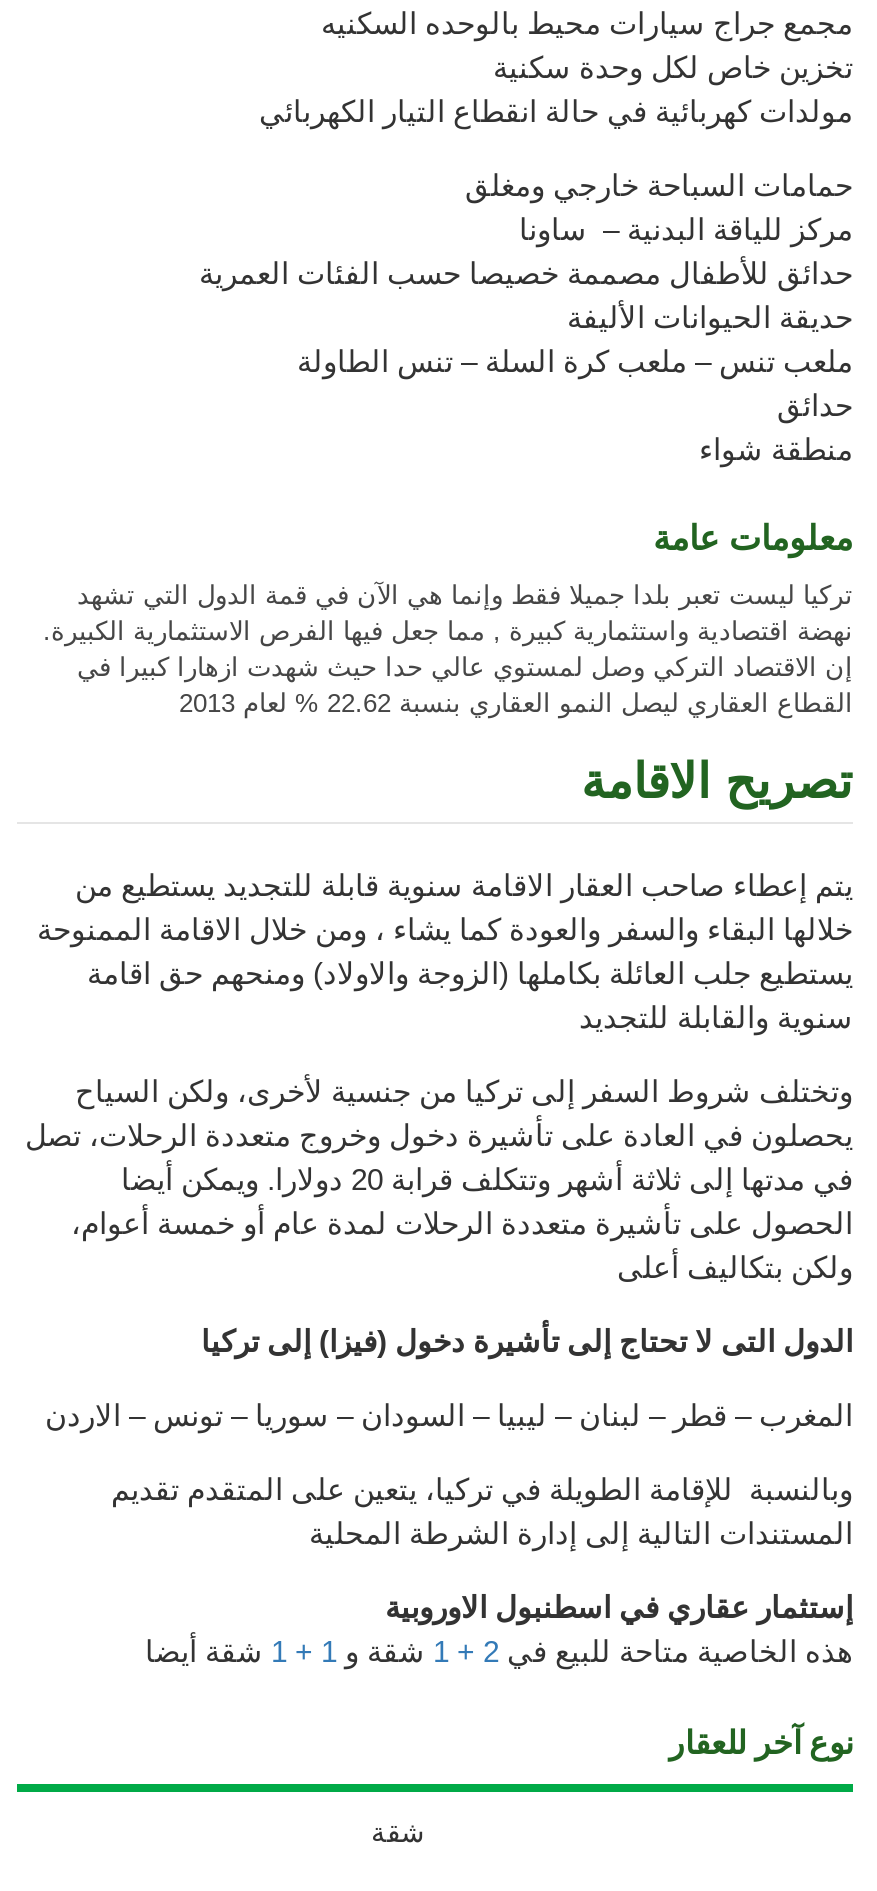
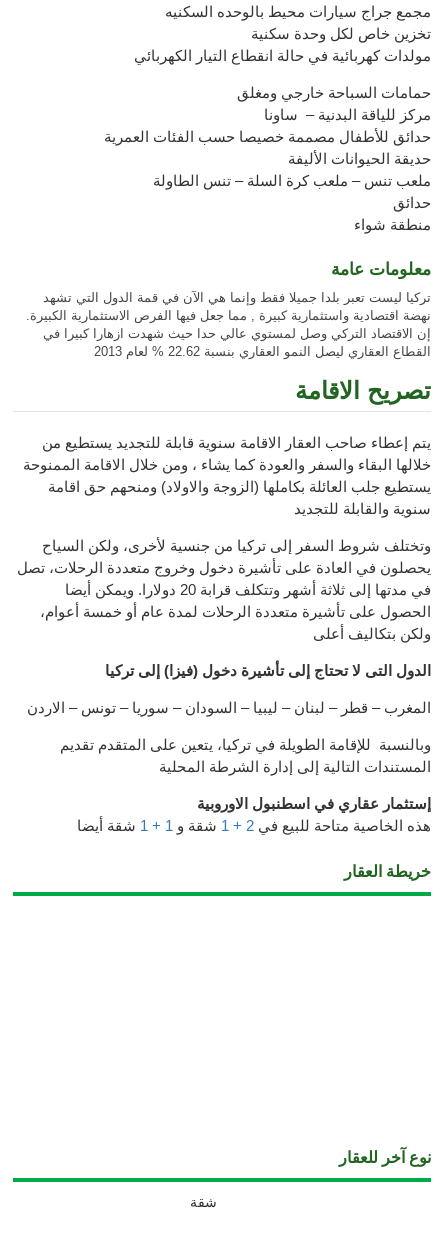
+ خريطة العقار
